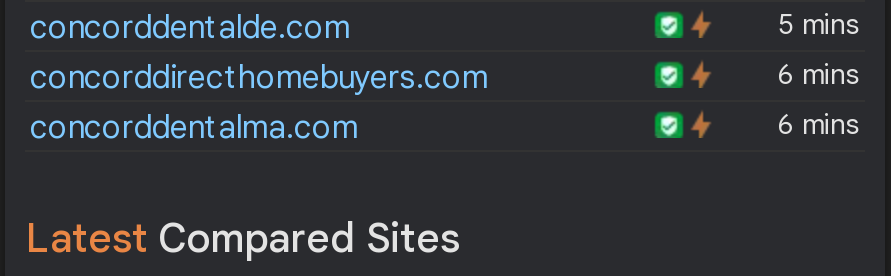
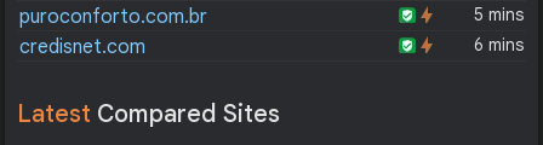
- concorddentalde.com
+ puroconforto.com.br

- concorddirecthomebuyers.com
- 6 mins
- concorddentalma.com
+ credisnet.com
